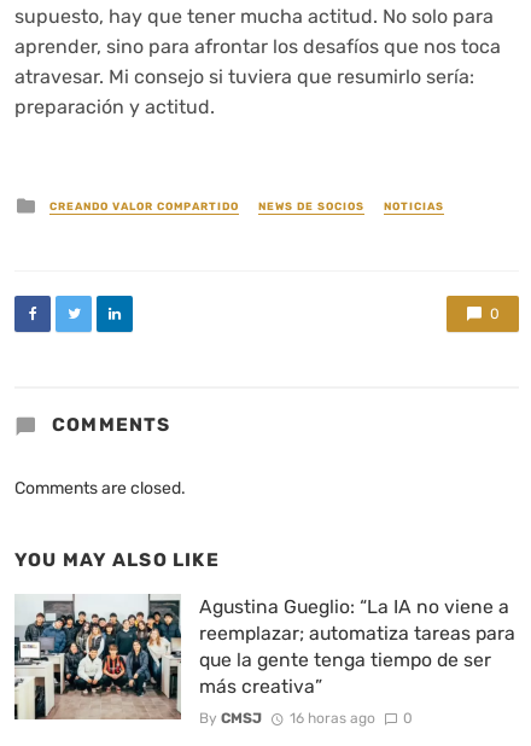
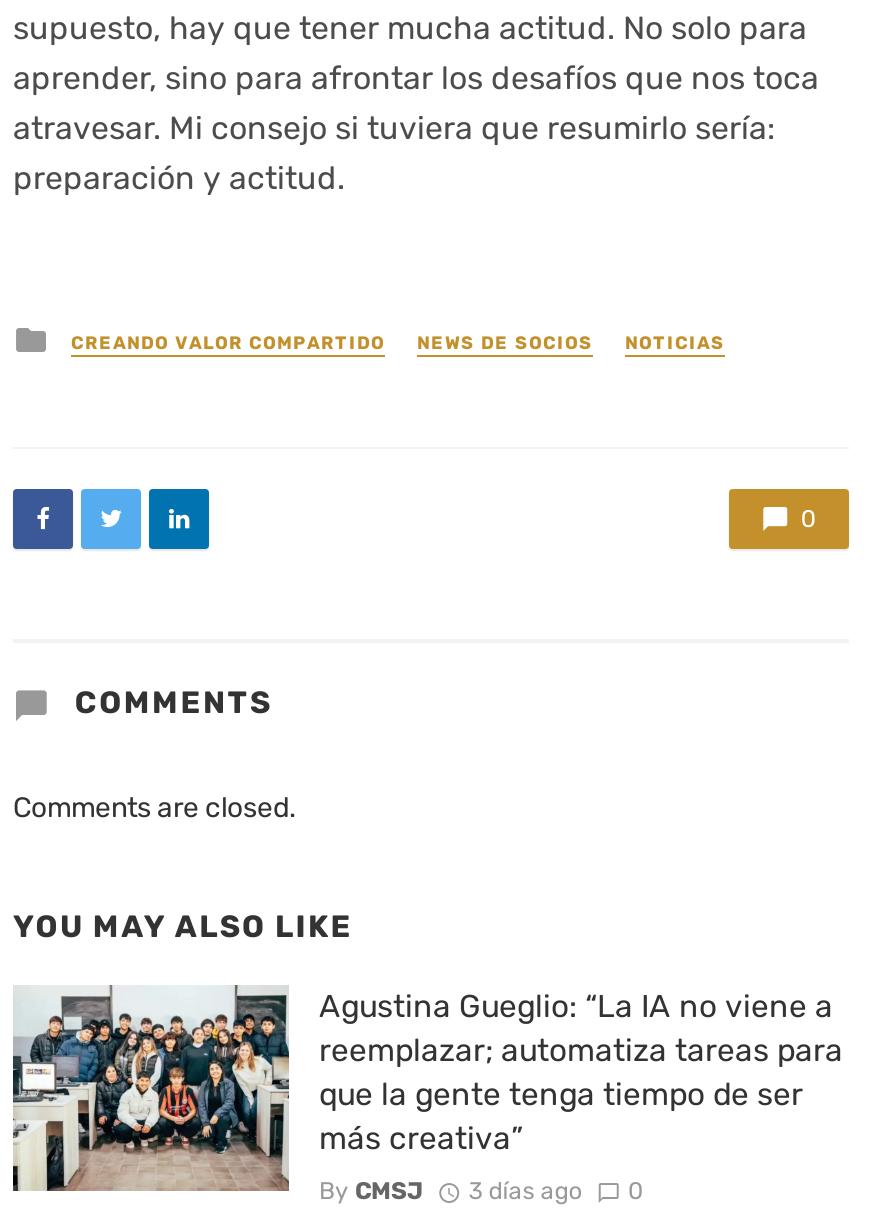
- By CMSJ 16 horas ago 0
+ By CMSJ 3 días ago 0
